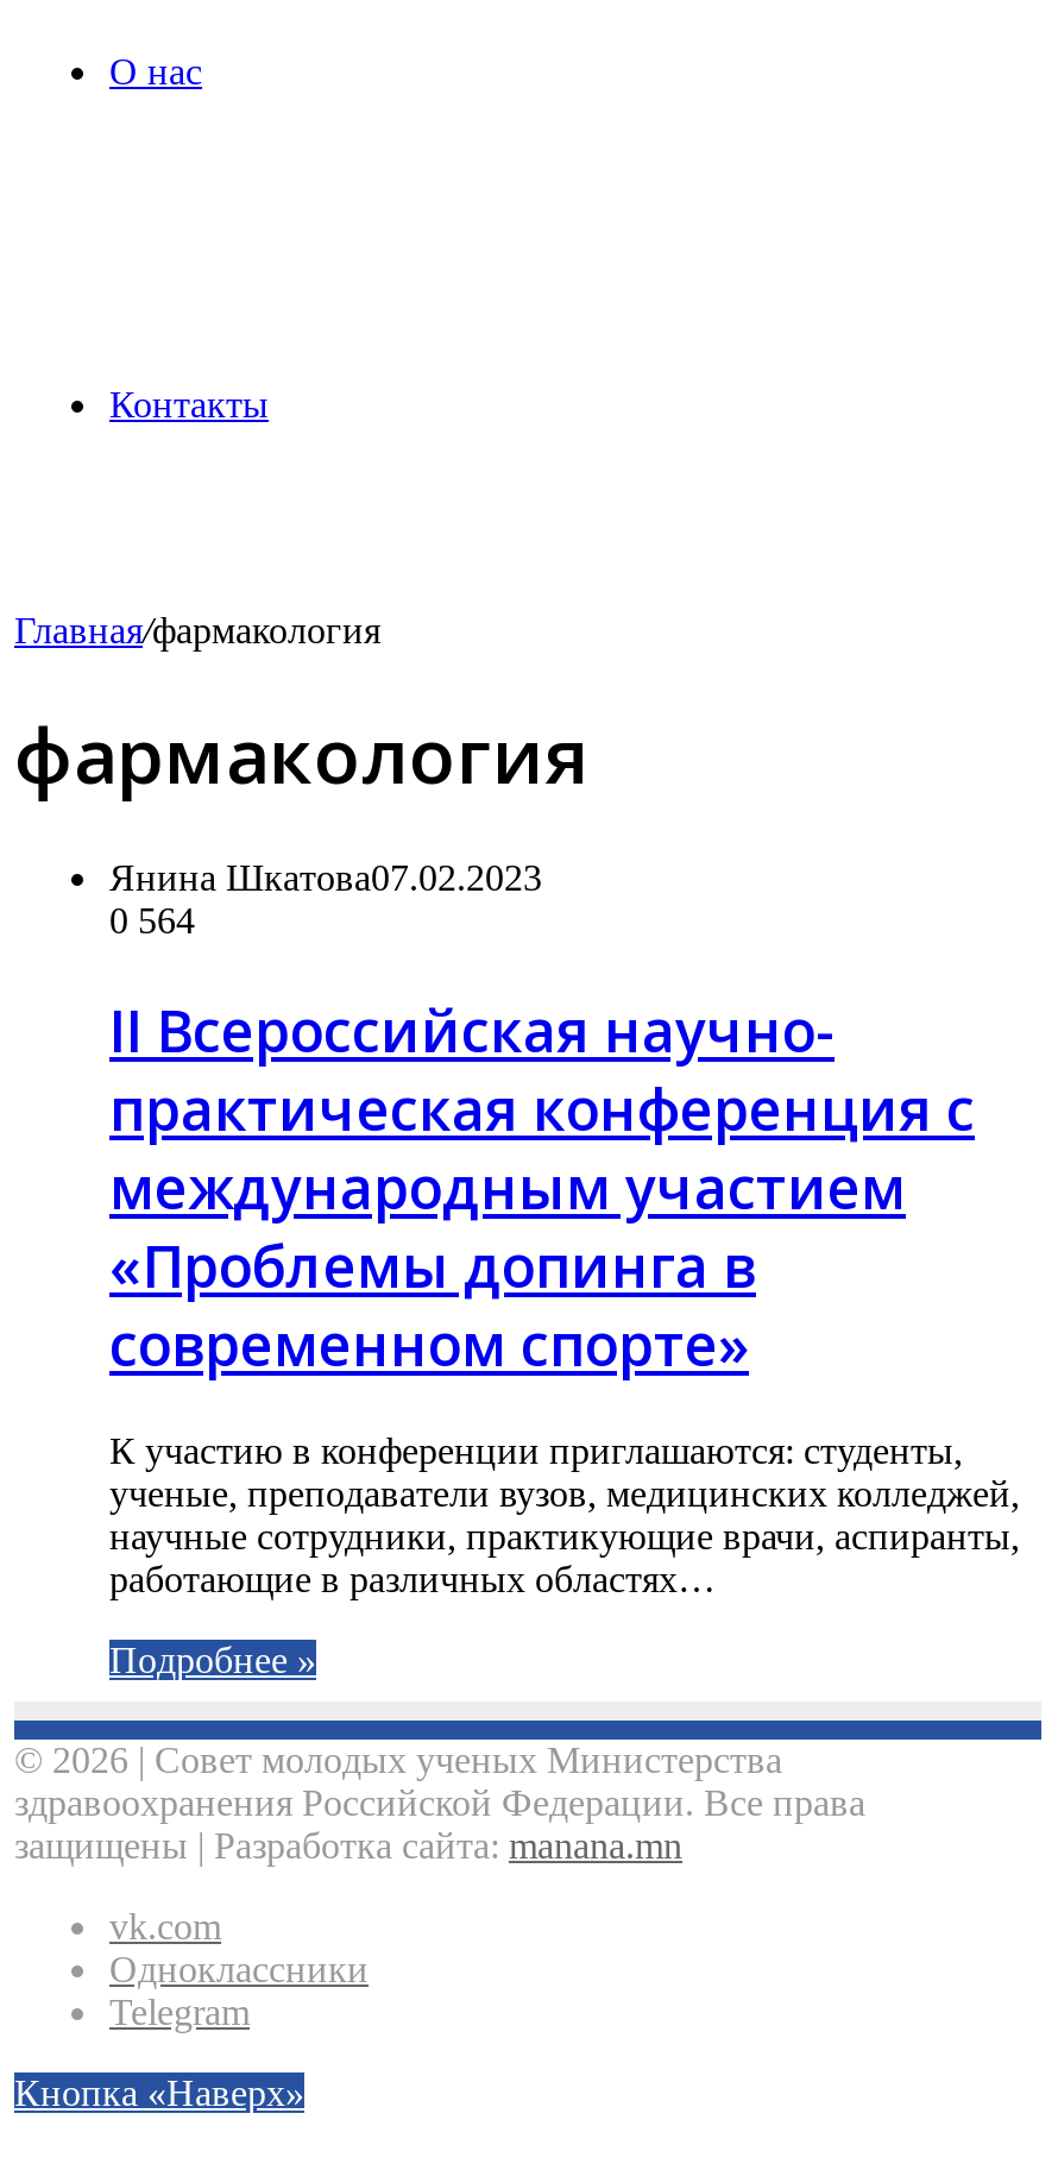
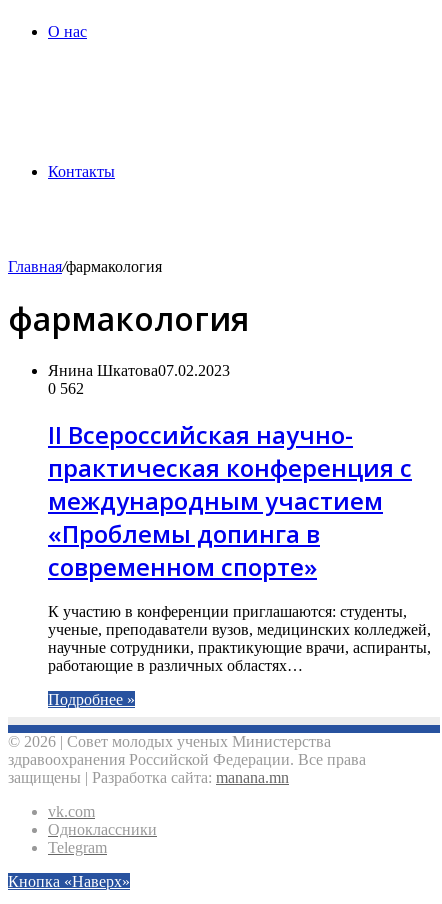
- 0 564
+ 0 562
